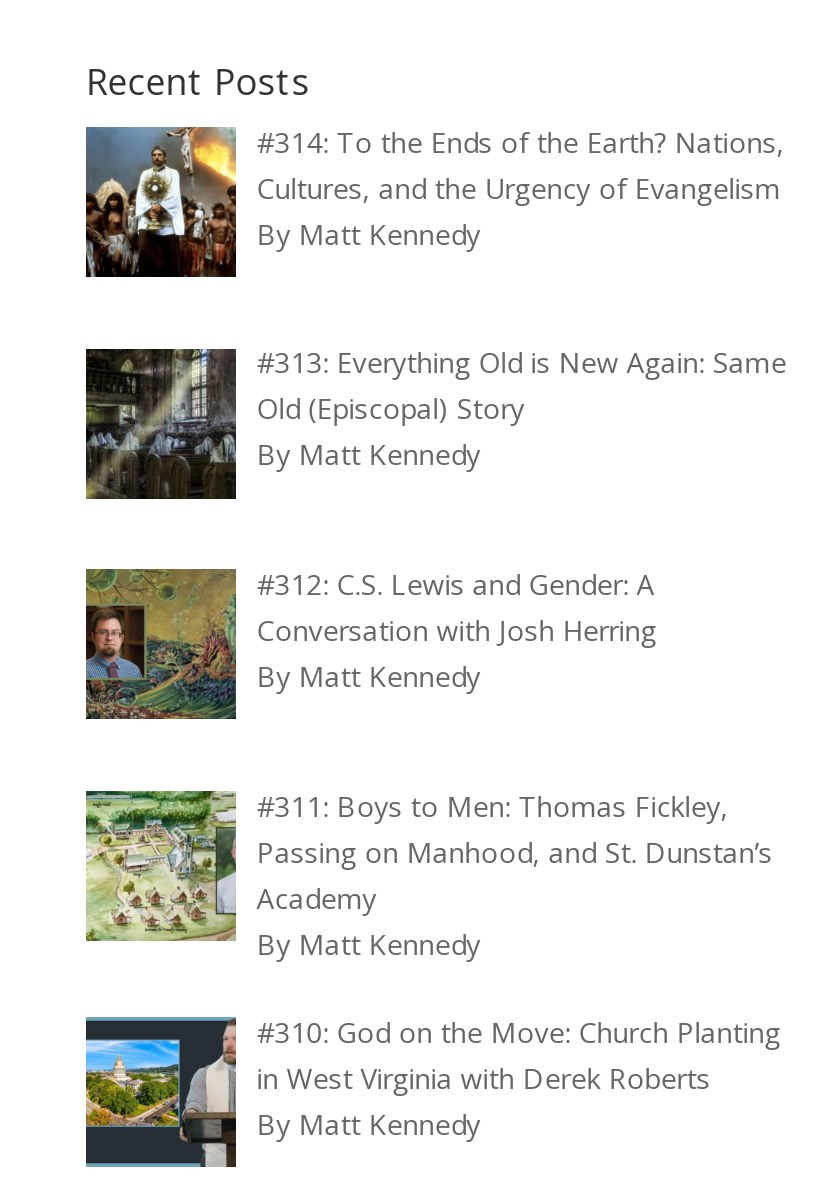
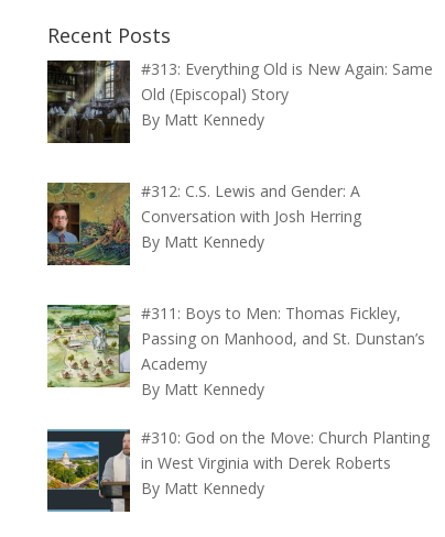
- [image]
- #314: To the Ends of the Earth? Nations,
- Cultures, and the Urgency of Evangelism
- By Matt Kennedy
